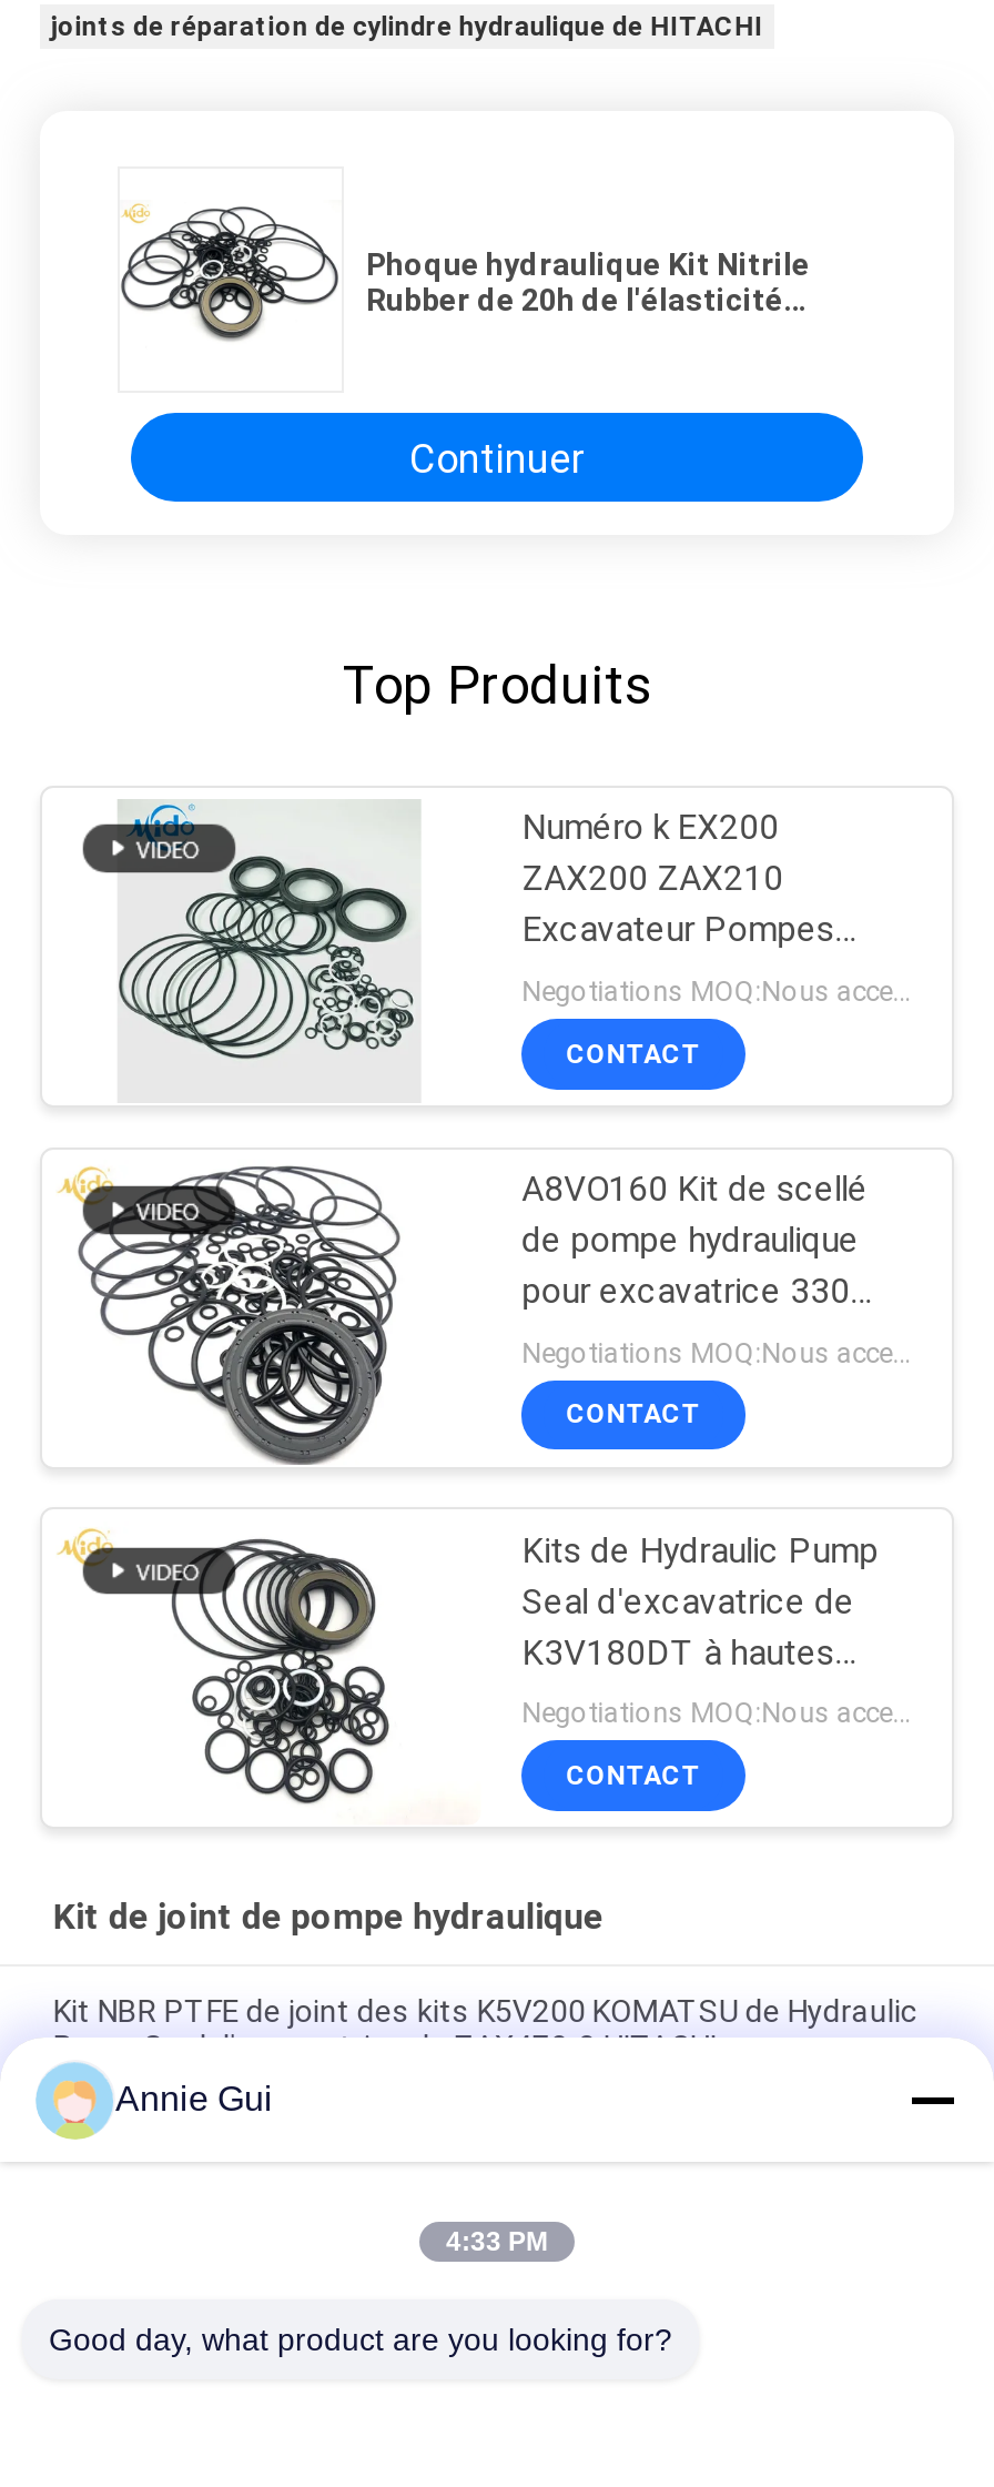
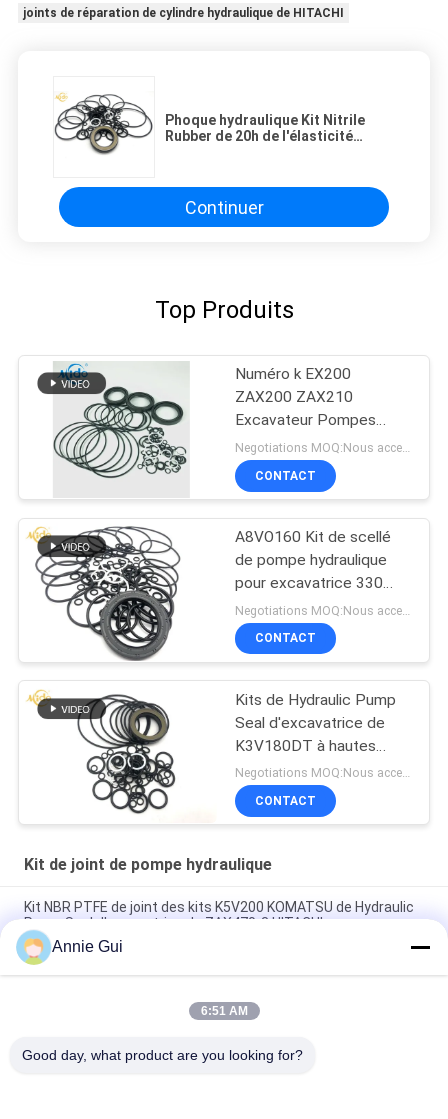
- 4:33 PM
+ 6:51 AM
